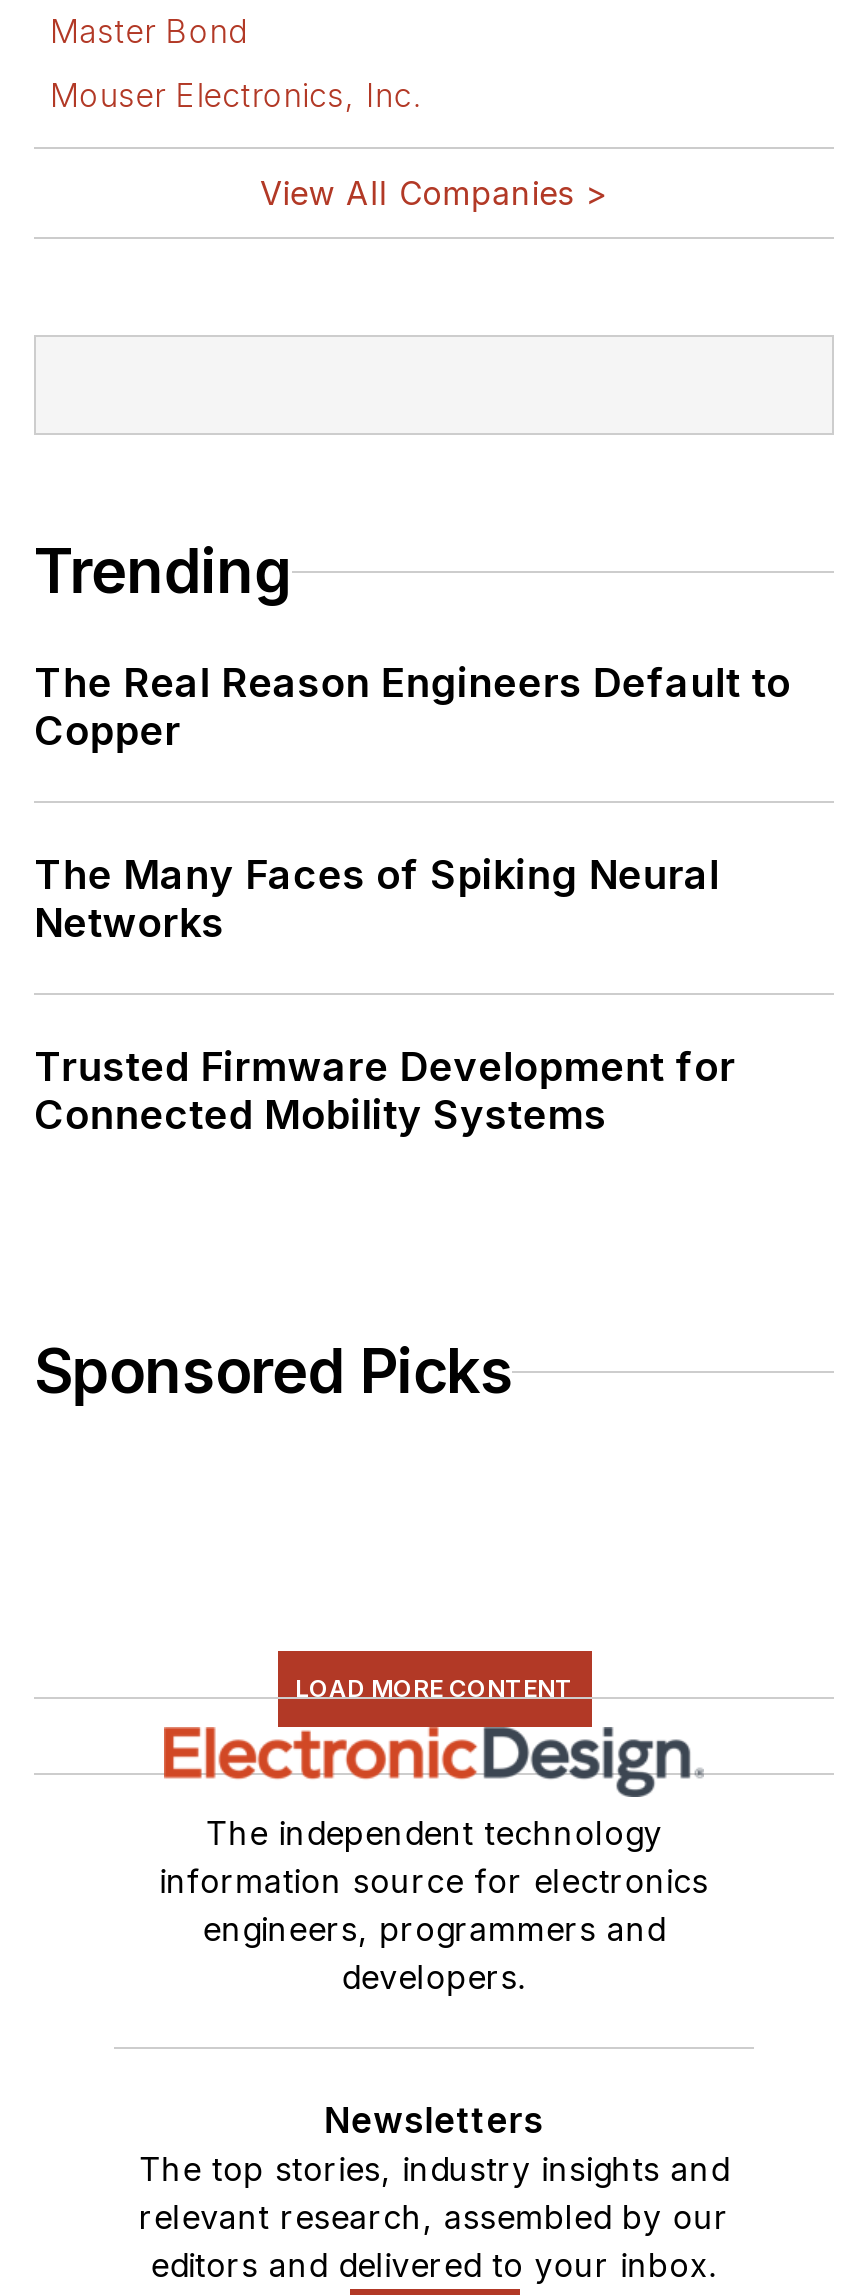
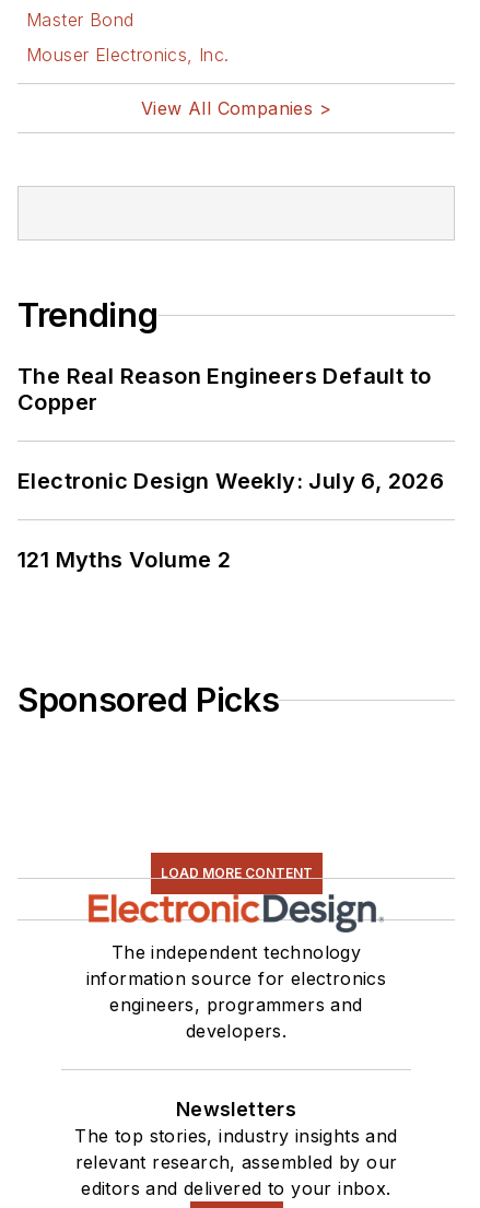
- The Many Faces of Spiking Neural
- Networks
+ Electronic Design Weekly: July 6, 2026

- Trusted Firmware Development for
- Connected Mobility Systems
+ 121 Myths Volume 2
